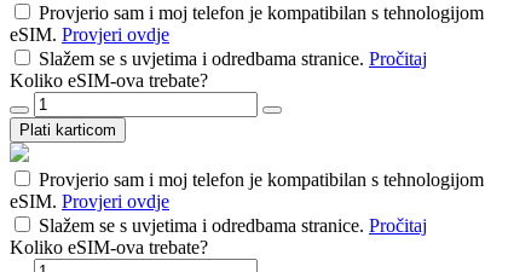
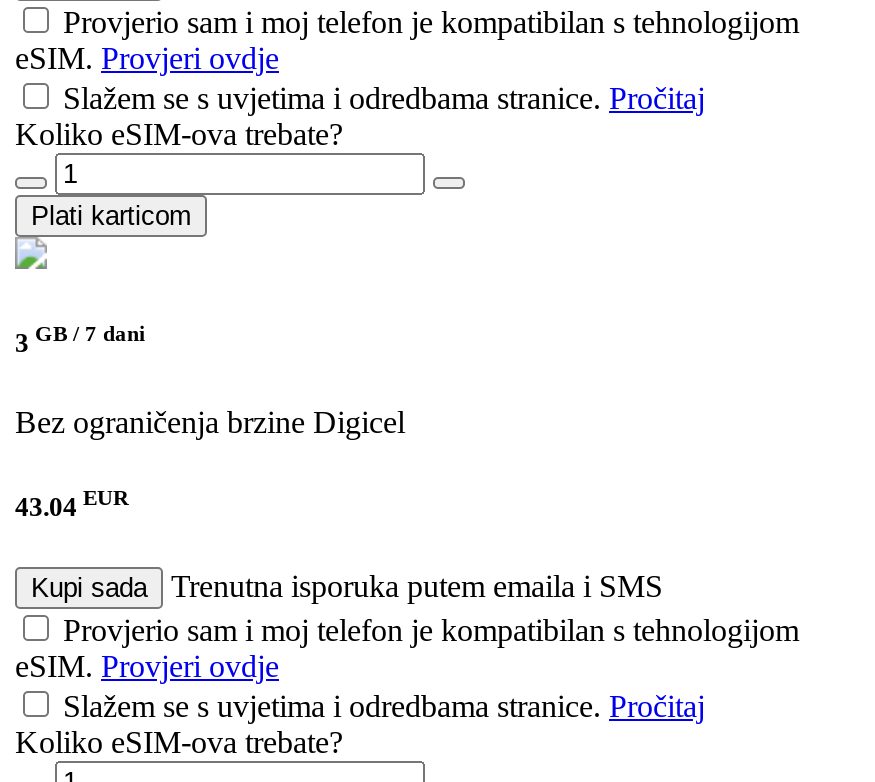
+ 3 GB / 7 dani
+ Bez ograničenja brzine Digicel
+ 43.04 EUR
+ Kupi sada
+ Trenutna isporuka putem emaila i SMS
